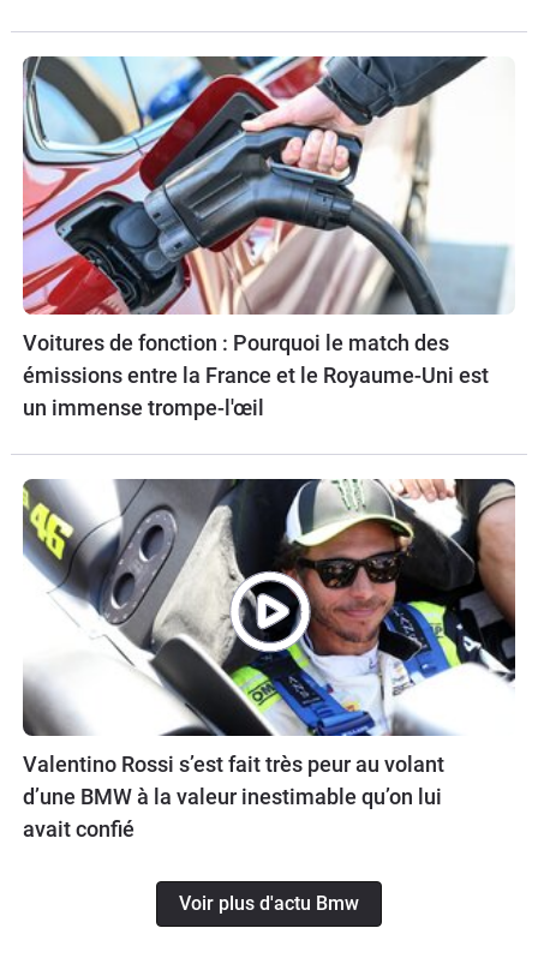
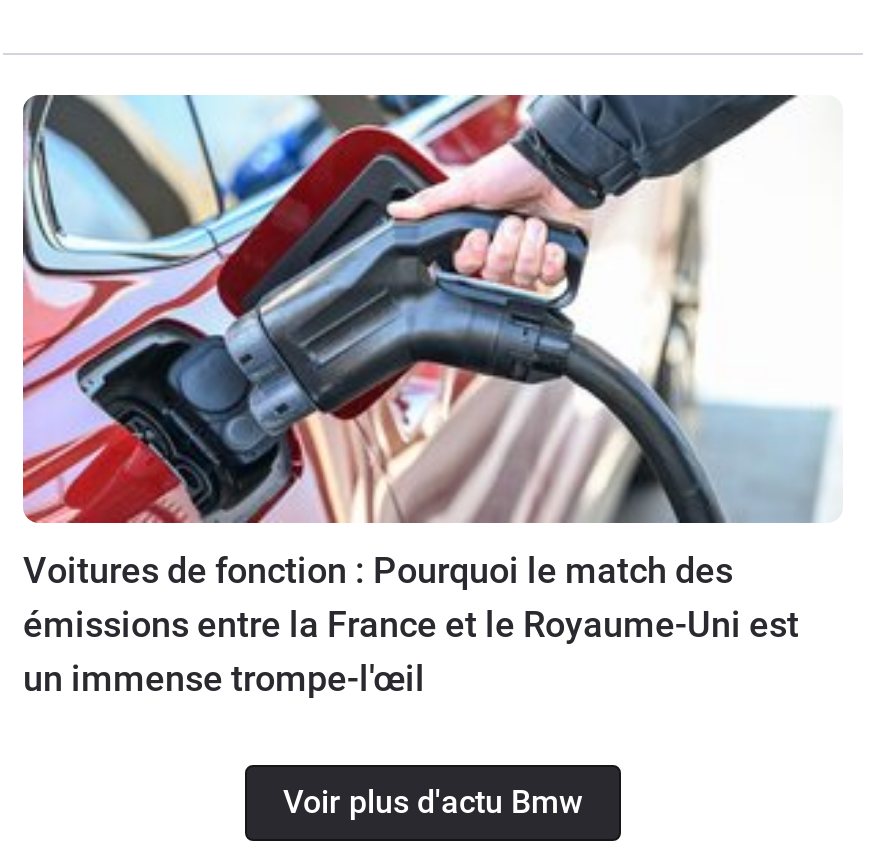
- [image]
- Valentino Rossi s’est fait très peur au volant
- d’une BMW à la valeur inestimable qu’on lui
- avait confié
